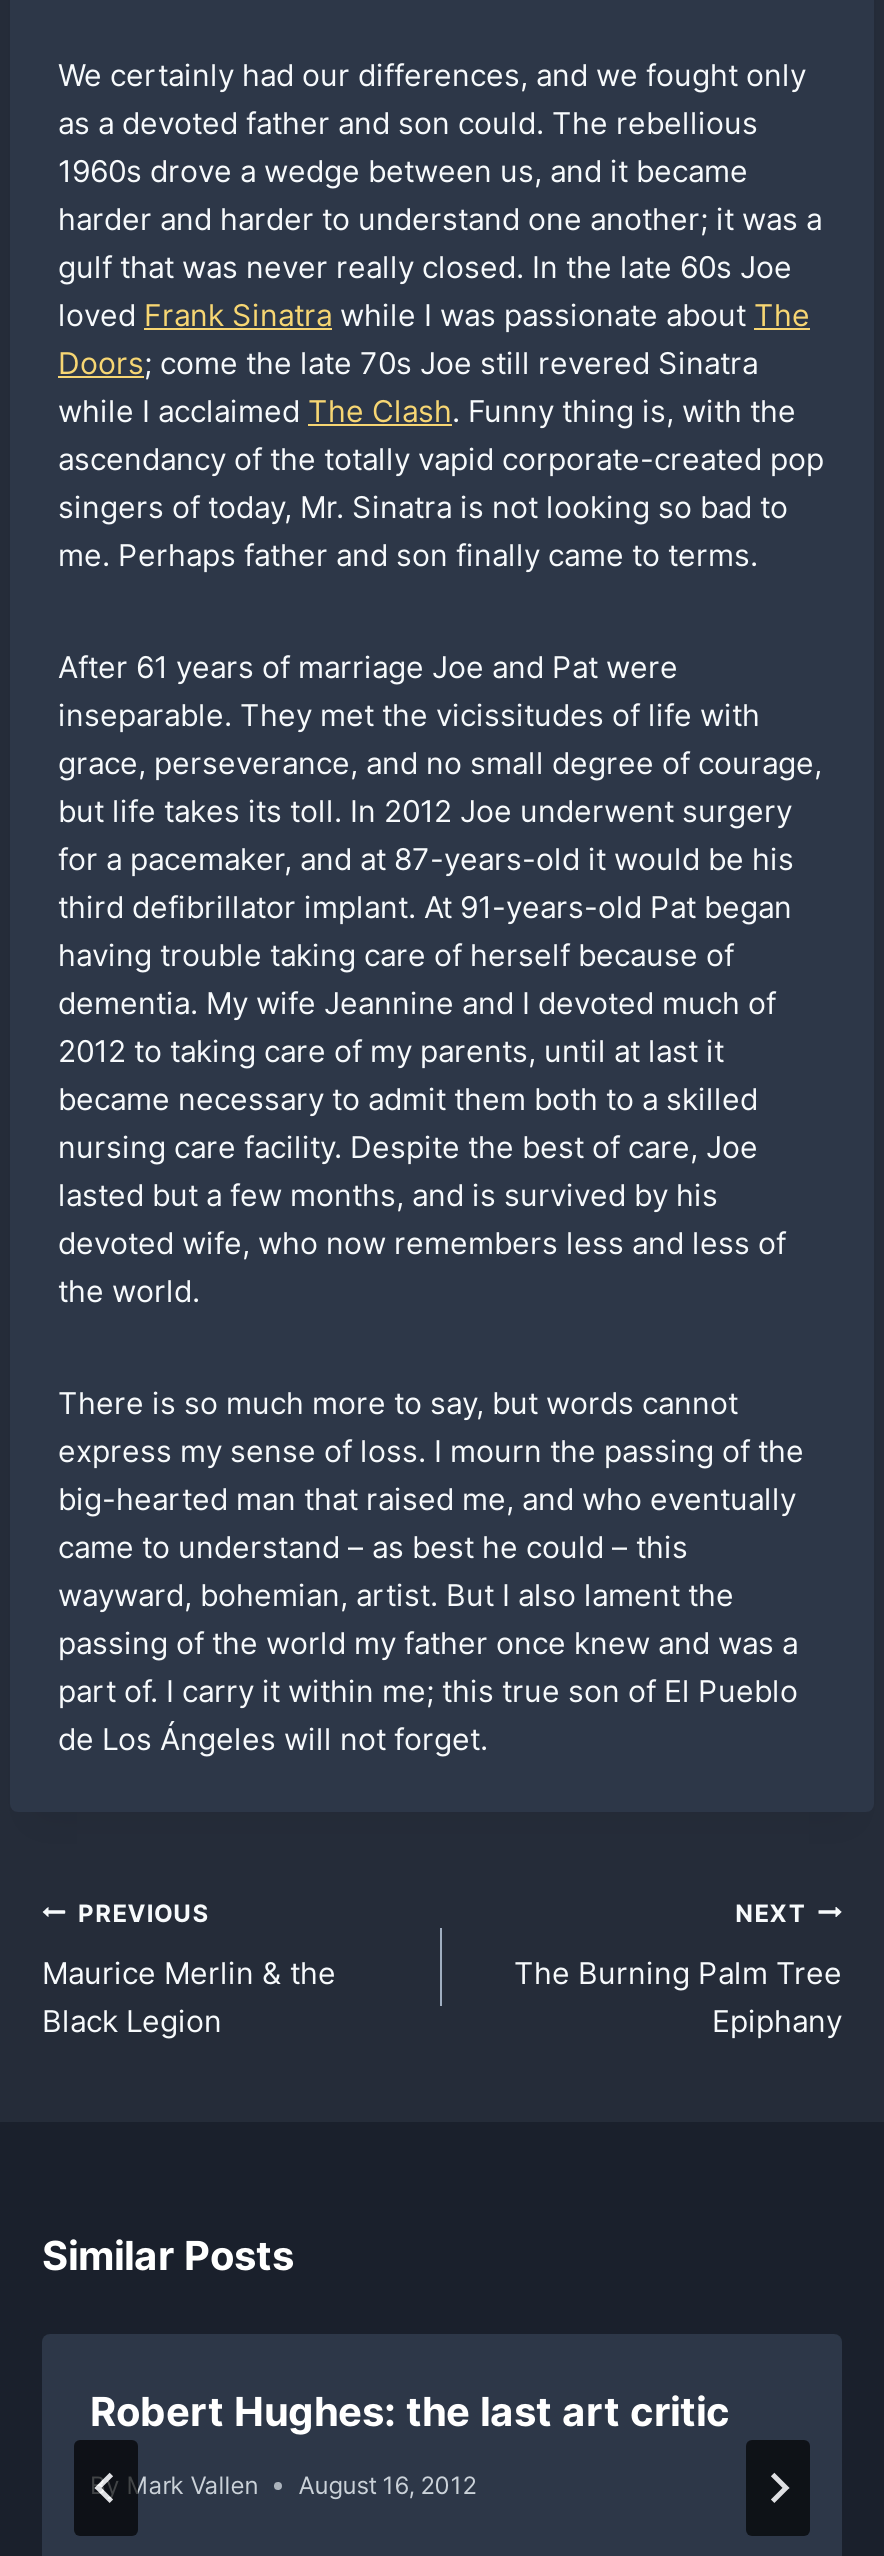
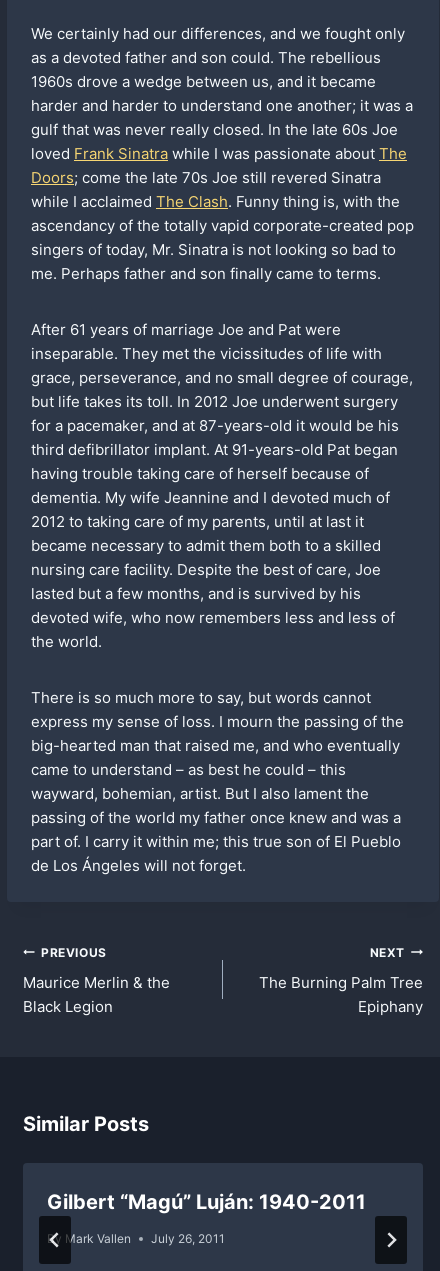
- Robert Hughes: the last art critic
+ Gilbert “Magú” Luján: 1940-2011

- August 16, 2012
+ July 26, 2011
